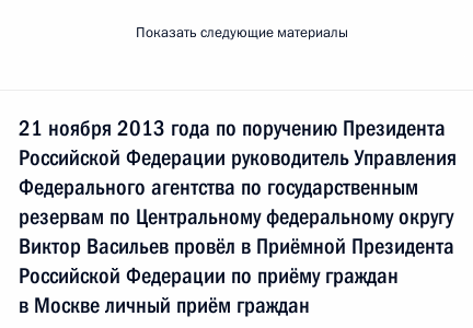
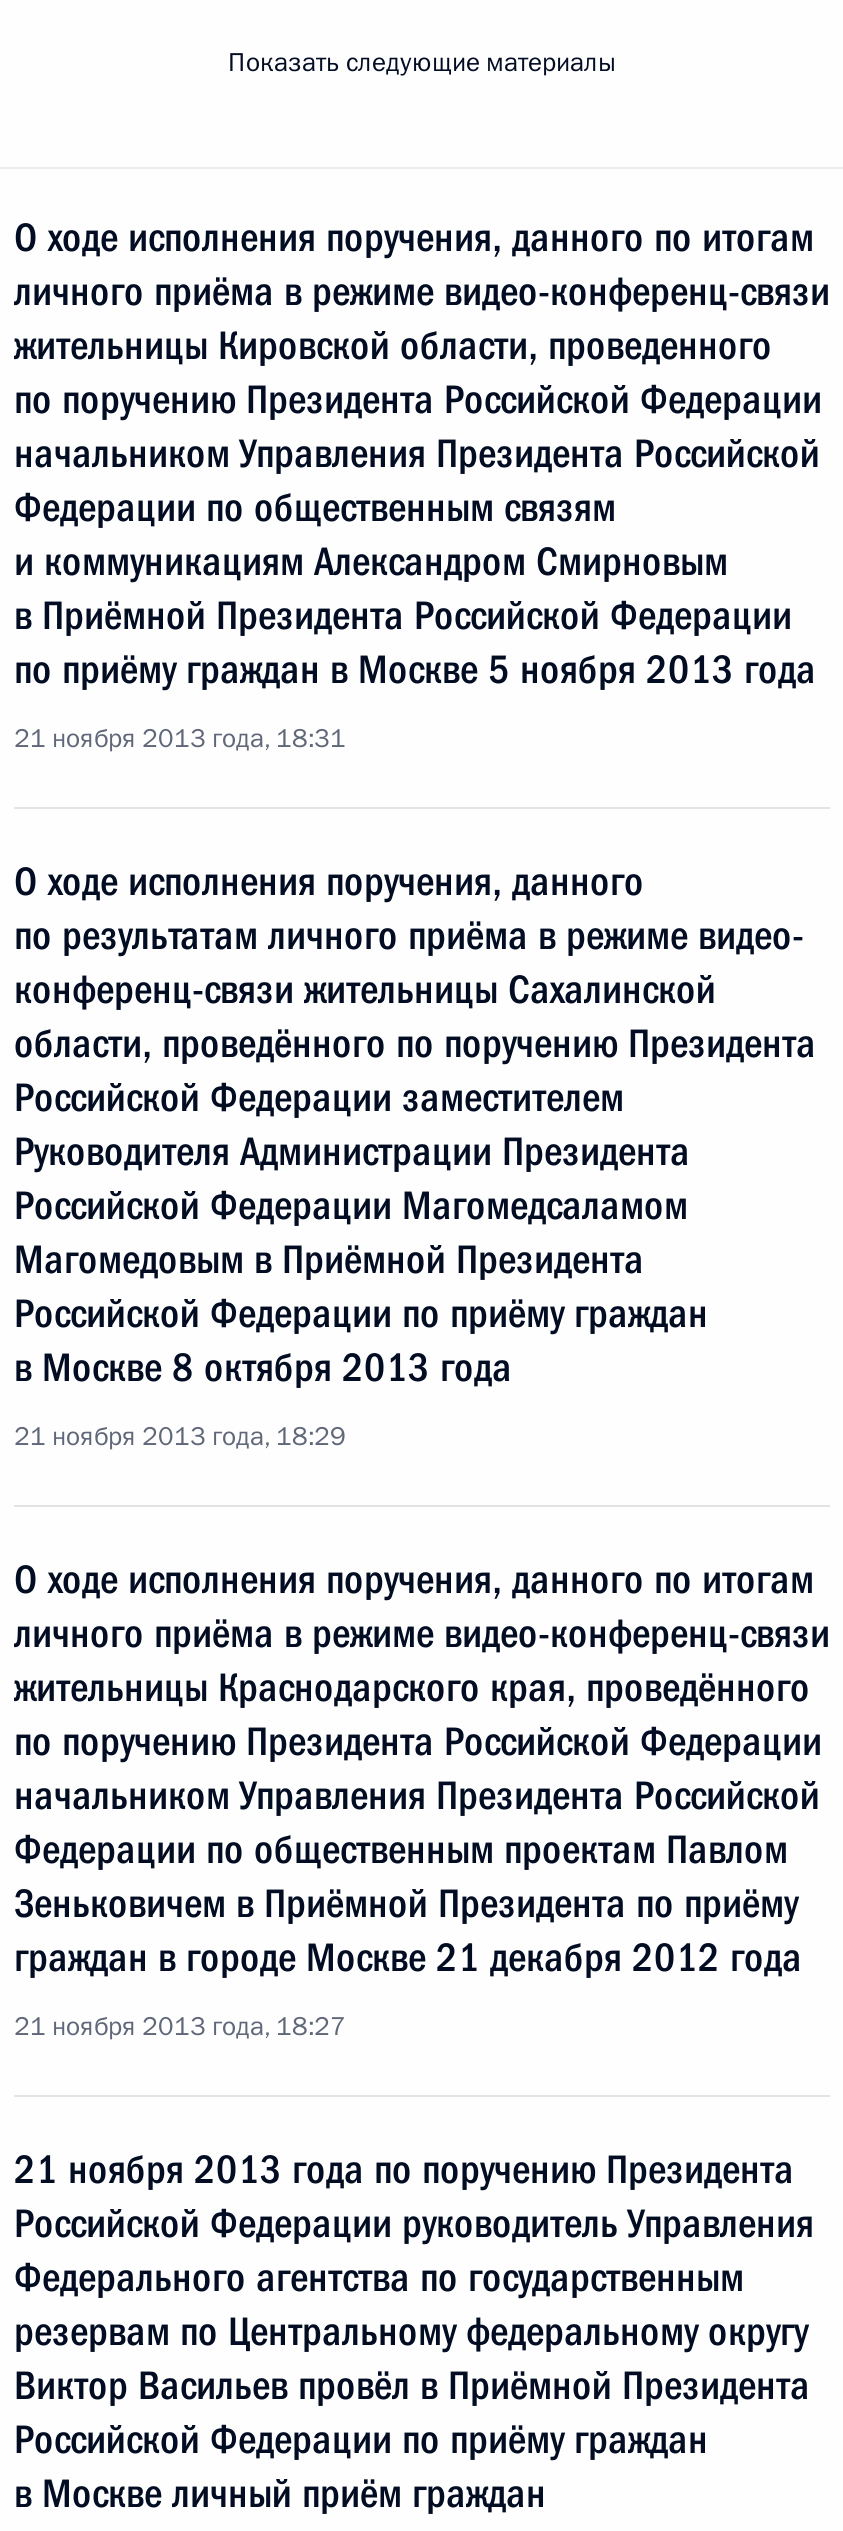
+ О ходе исполнения поручения, данного по итогам
+ личного приёма в режиме видео-конференц-связи
+ жительницы Кировской области, проведенного
+ по поручению Президента Российской Федерации
+ начальником Управления Президента Российской
+ Федерации по общественным связям
+ и коммуникациям Александром Смирновым
+ в Приёмной Президента Российской Федерации
+ по приёму граждан в Москве 5 ноября 2013 года
+ 21 ноября 2013 года, 18:31
+ О ходе исполнения поручения, данного
+ по результатам личного приёма в режиме видео-
+ конференц-связи жительницы Сахалинской
+ области, проведённого по поручению Президента
+ Российской Федерации заместителем
+ Руководителя Администрации Президента
+ Российской Федерации Магомедсаламом
+ Магомедовым в Приёмной Президента
+ Российской Федерации по приёму граждан
+ в Москве 8 октября 2013 года
+ 21 ноября 2013 года, 18:29
+ О ходе исполнения поручения, данного по итогам
+ личного приёма в режиме видео-конференц-связи
+ жительницы Краснодарского края, проведённого
+ по поручению Президента Российской Федерации
+ начальником Управления Президента Российской
+ Федерации по общественным проектам Павлом
+ Зеньковичем в Приёмной Президента по приёму
+ граждан в городе Москве 21 декабря 2012 года
+ 21 ноября 2013 года, 18:27
